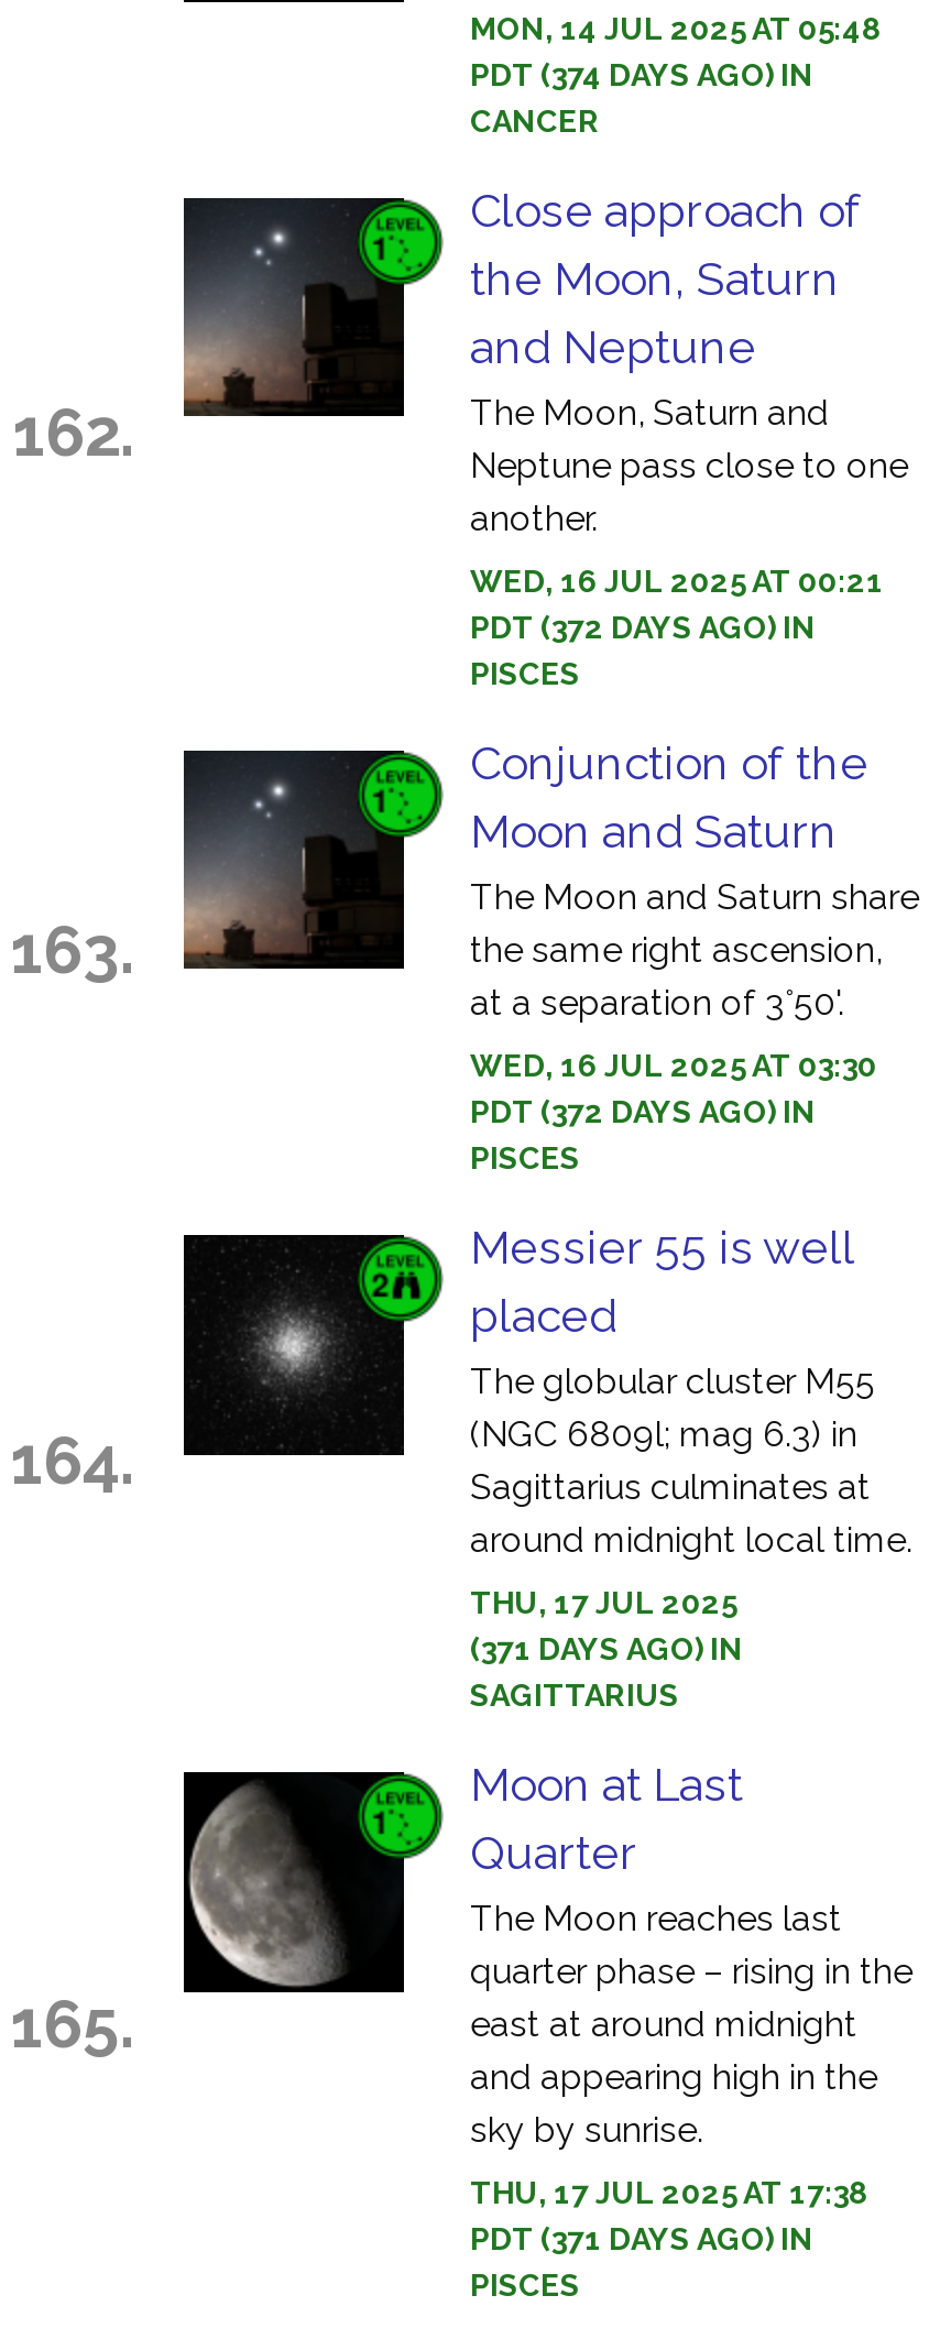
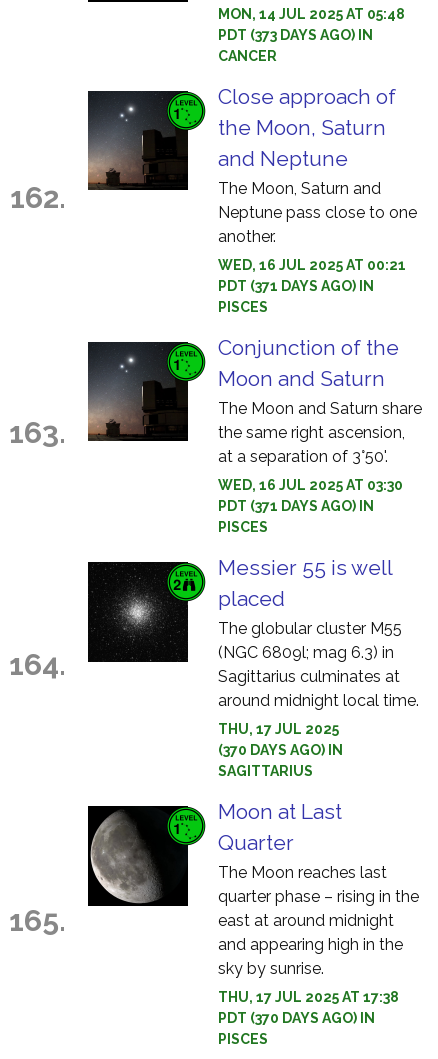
- PDT (374 DAYS AGO) IN
+ PDT (373 DAYS AGO) IN

- PDT (372 DAYS AGO) IN
+ PDT (371 DAYS AGO) IN

- PDT (372 DAYS AGO) IN
+ PDT (371 DAYS AGO) IN

- (371 DAYS AGO) IN
+ (370 DAYS AGO) IN

- PDT (371 DAYS AGO) IN
+ PDT (370 DAYS AGO) IN
